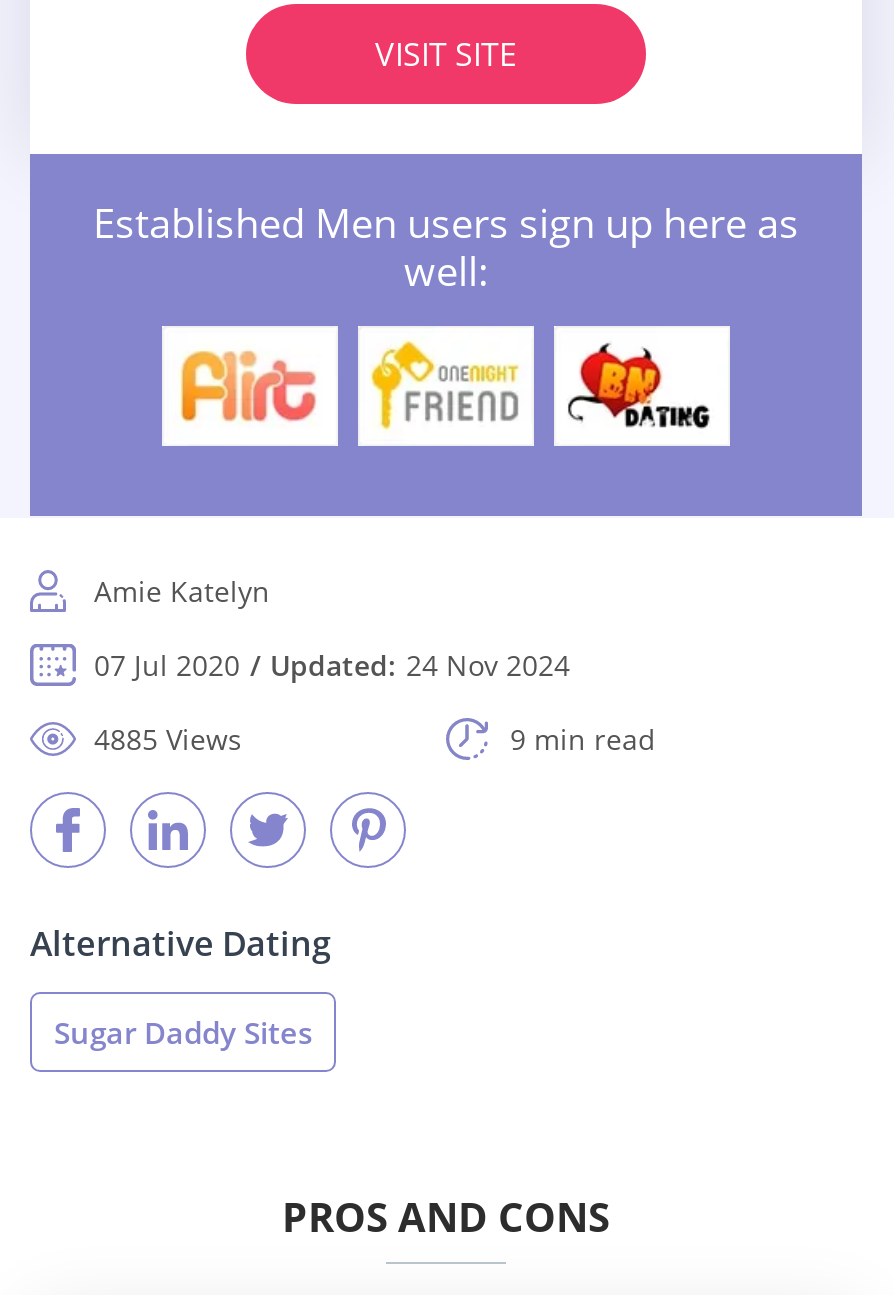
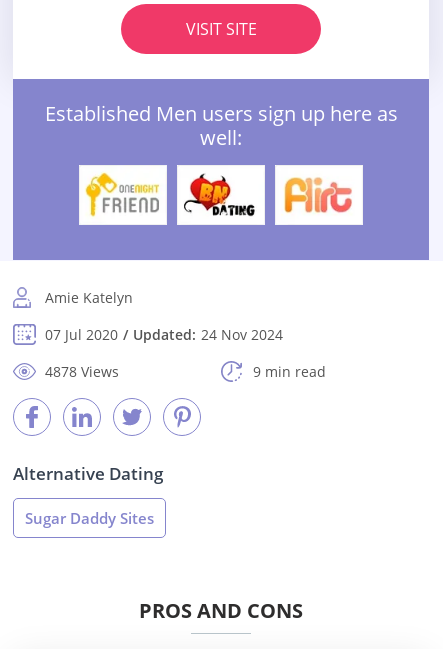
- [image]
+ [image]

- [image]
+ [image]

- [image]
+ [image]

- 4885 Views
+ 4878 Views
